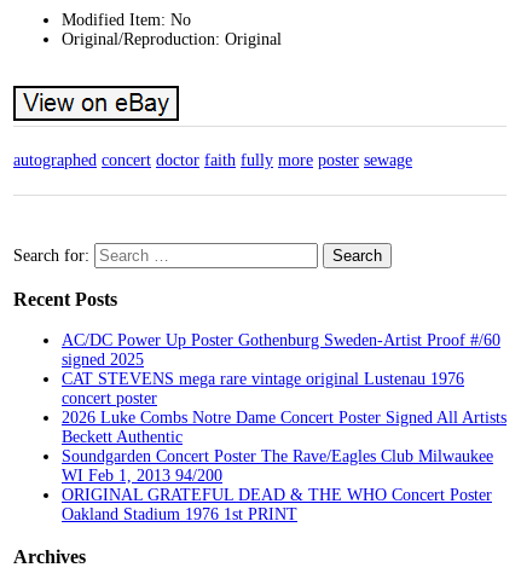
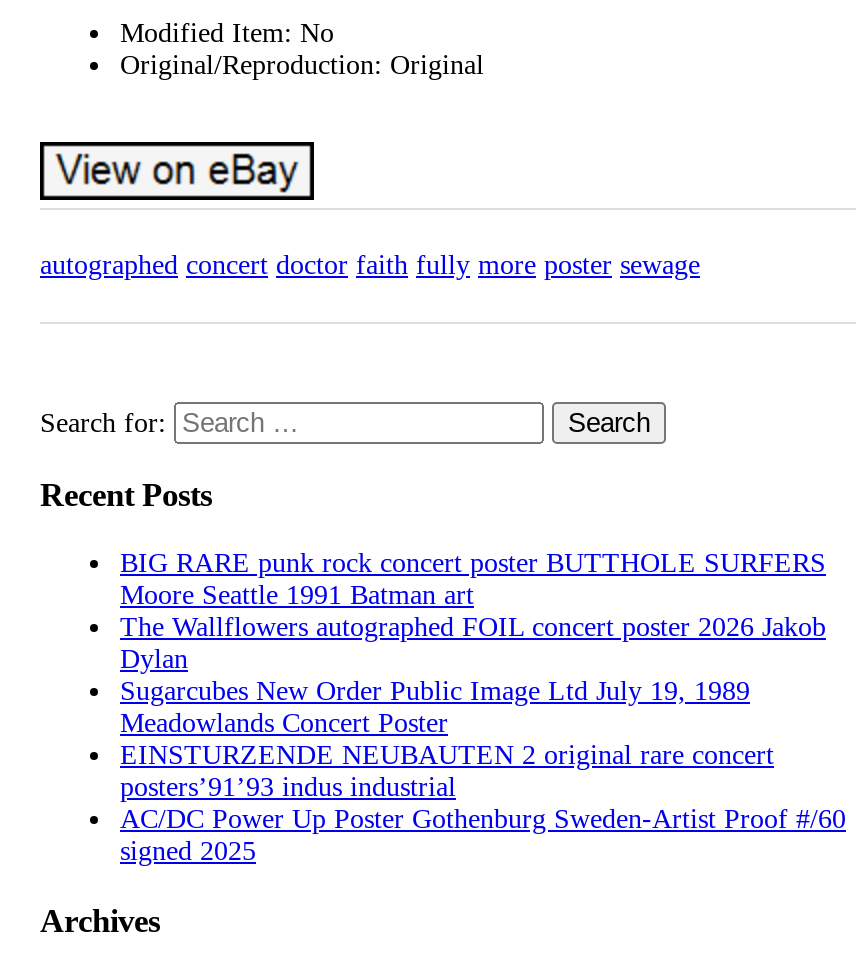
+ BIG RARE punk rock concert poster BUTTHOLE SURFERS
+ Moore Seattle 1991 Batman art
+ The Wallflowers autographed FOIL concert poster 2026 Jakob
+ Dylan
+ Sugarcubes New Order Public Image Ltd July 19, 1989
+ Meadowlands Concert Poster
+ EINSTURZENDE NEUBAUTEN 2 original rare concert
+ posters’91’93 indus industrial

moved down: AC/DC Power Up Poster Gothenburg Sweden-Artist Proof #/60 | signed 2025

- CAT STEVENS mega rare vintage original Lustenau 1976
- concert poster
- 2026 Luke Combs Notre Dame Concert Poster Signed All Artists
- Beckett Authentic
- Soundgarden Concert Poster The Rave/Eagles Club Milwaukee
- WI Feb 1, 2013 94/200
- ORIGINAL GRATEFUL DEAD & THE WHO Concert Poster
- Oakland Stadium 1976 1st PRINT
